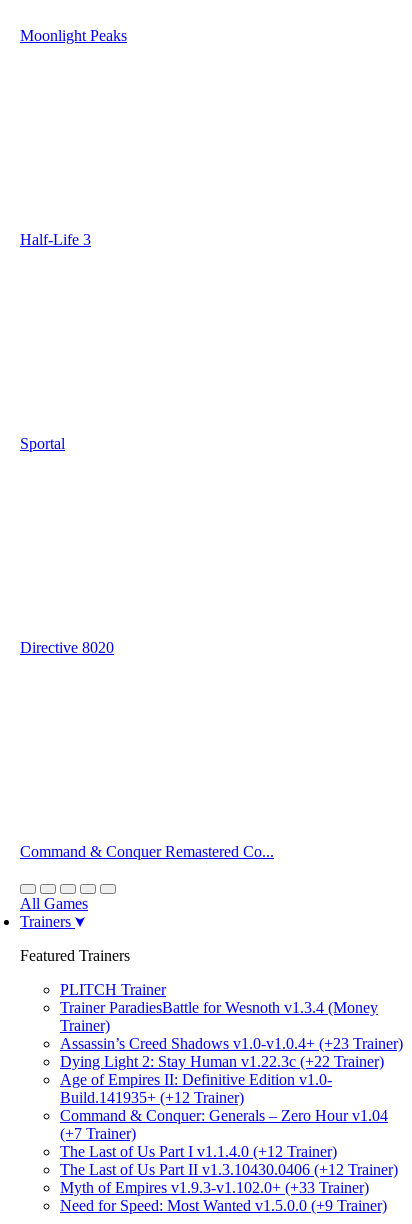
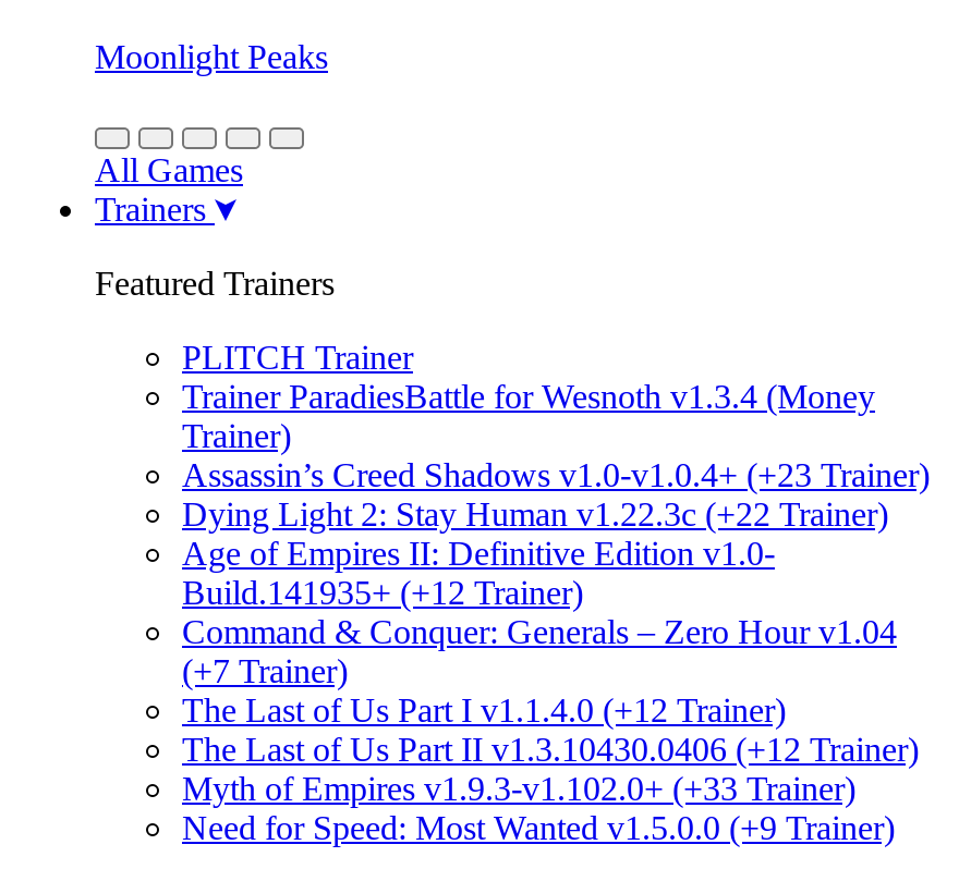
- Half-Life 3

- Sportal

- Directive 8020

- Command & Conquer Remastered Co...
